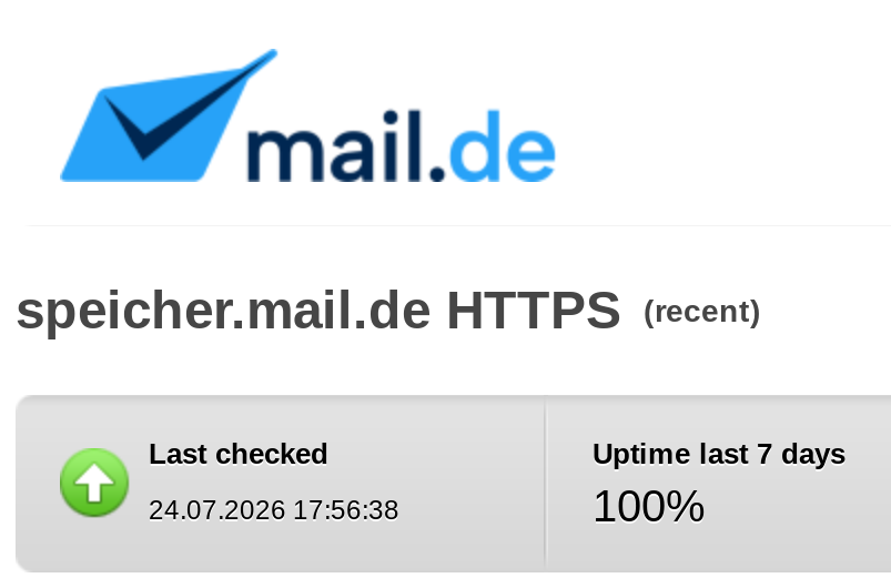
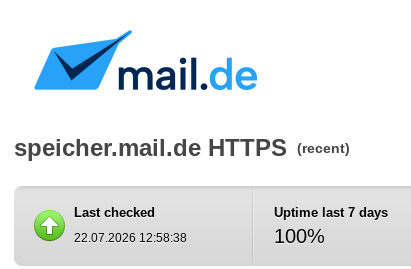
- 24.07.2026 17:56:38
+ 22.07.2026 12:58:38
